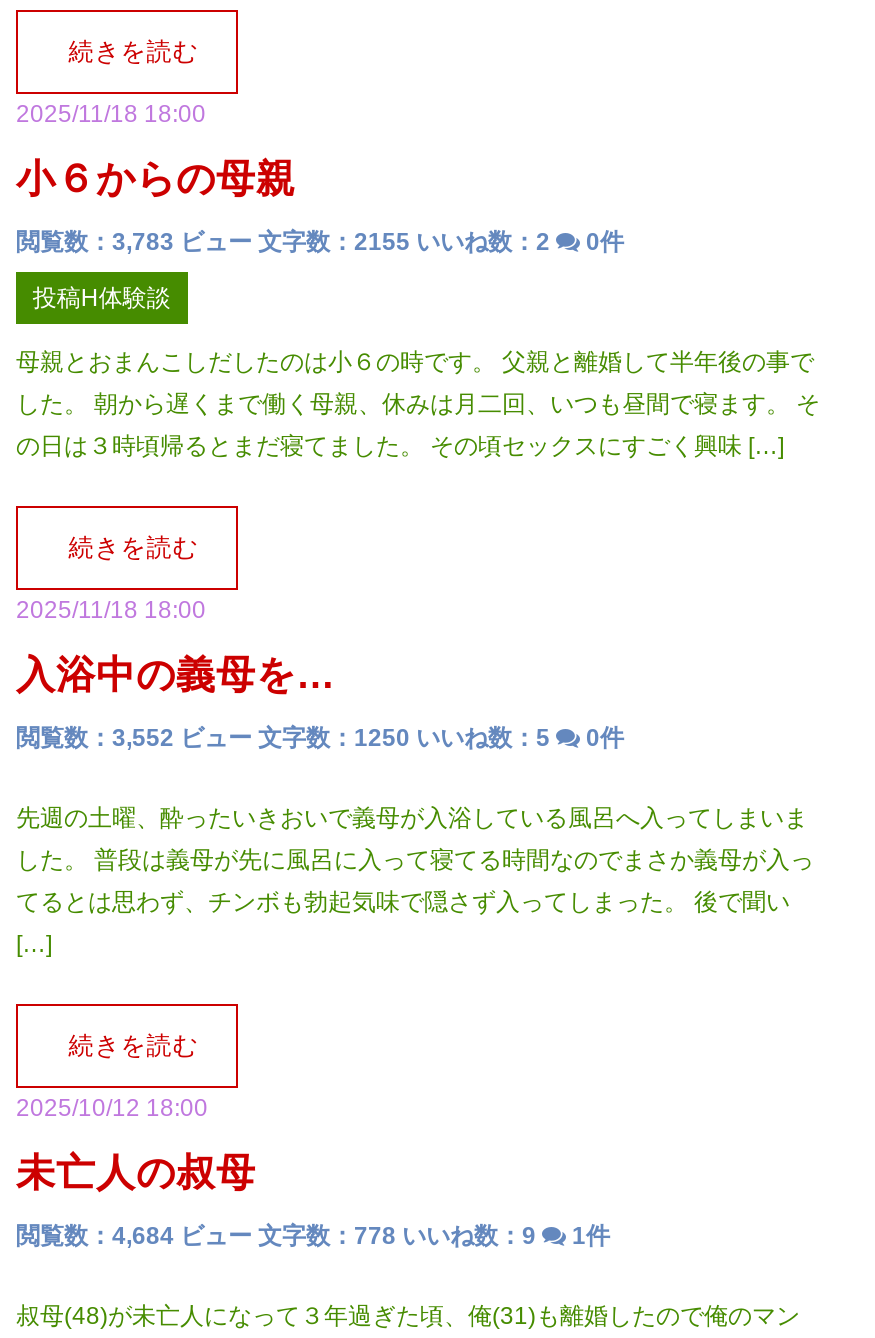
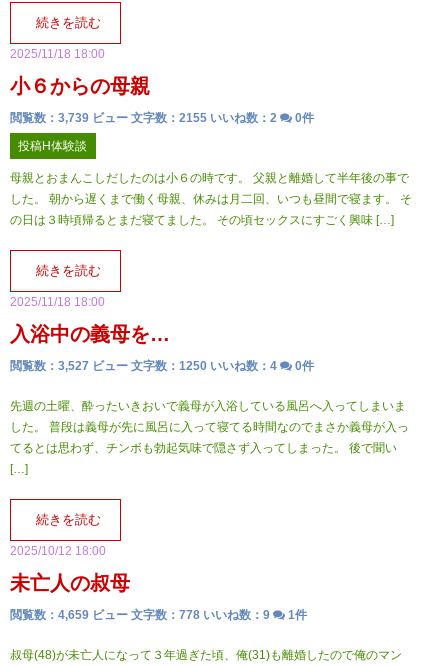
- 閲覧数：3,783 ビュー 文字数：2155 いいね数：2
+ 閲覧数：3,739 ビュー 文字数：2155 いいね数：2

- 閲覧数：3,552 ビュー 文字数：1250 いいね数：5
+ 閲覧数：3,527 ビュー 文字数：1250 いいね数：4

- 閲覧数：4,684 ビュー 文字数：778 いいね数：9
+ 閲覧数：4,659 ビュー 文字数：778 いいね数：9
